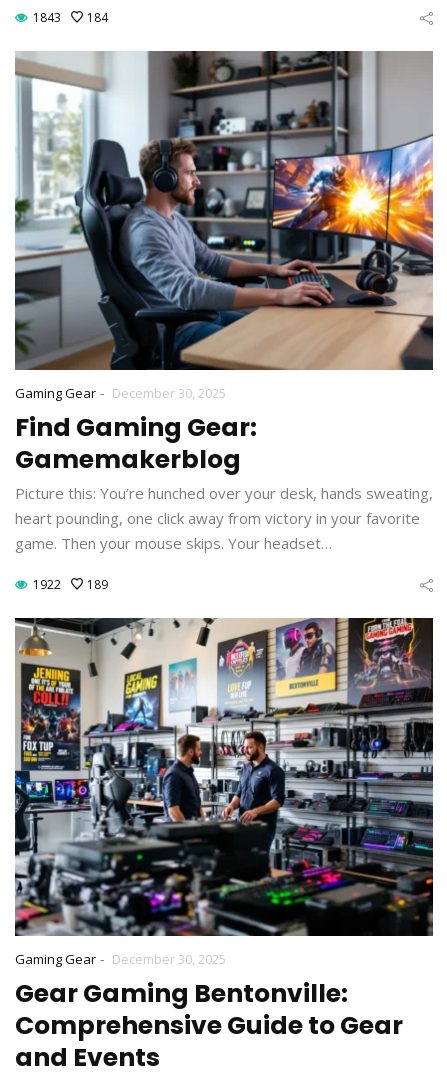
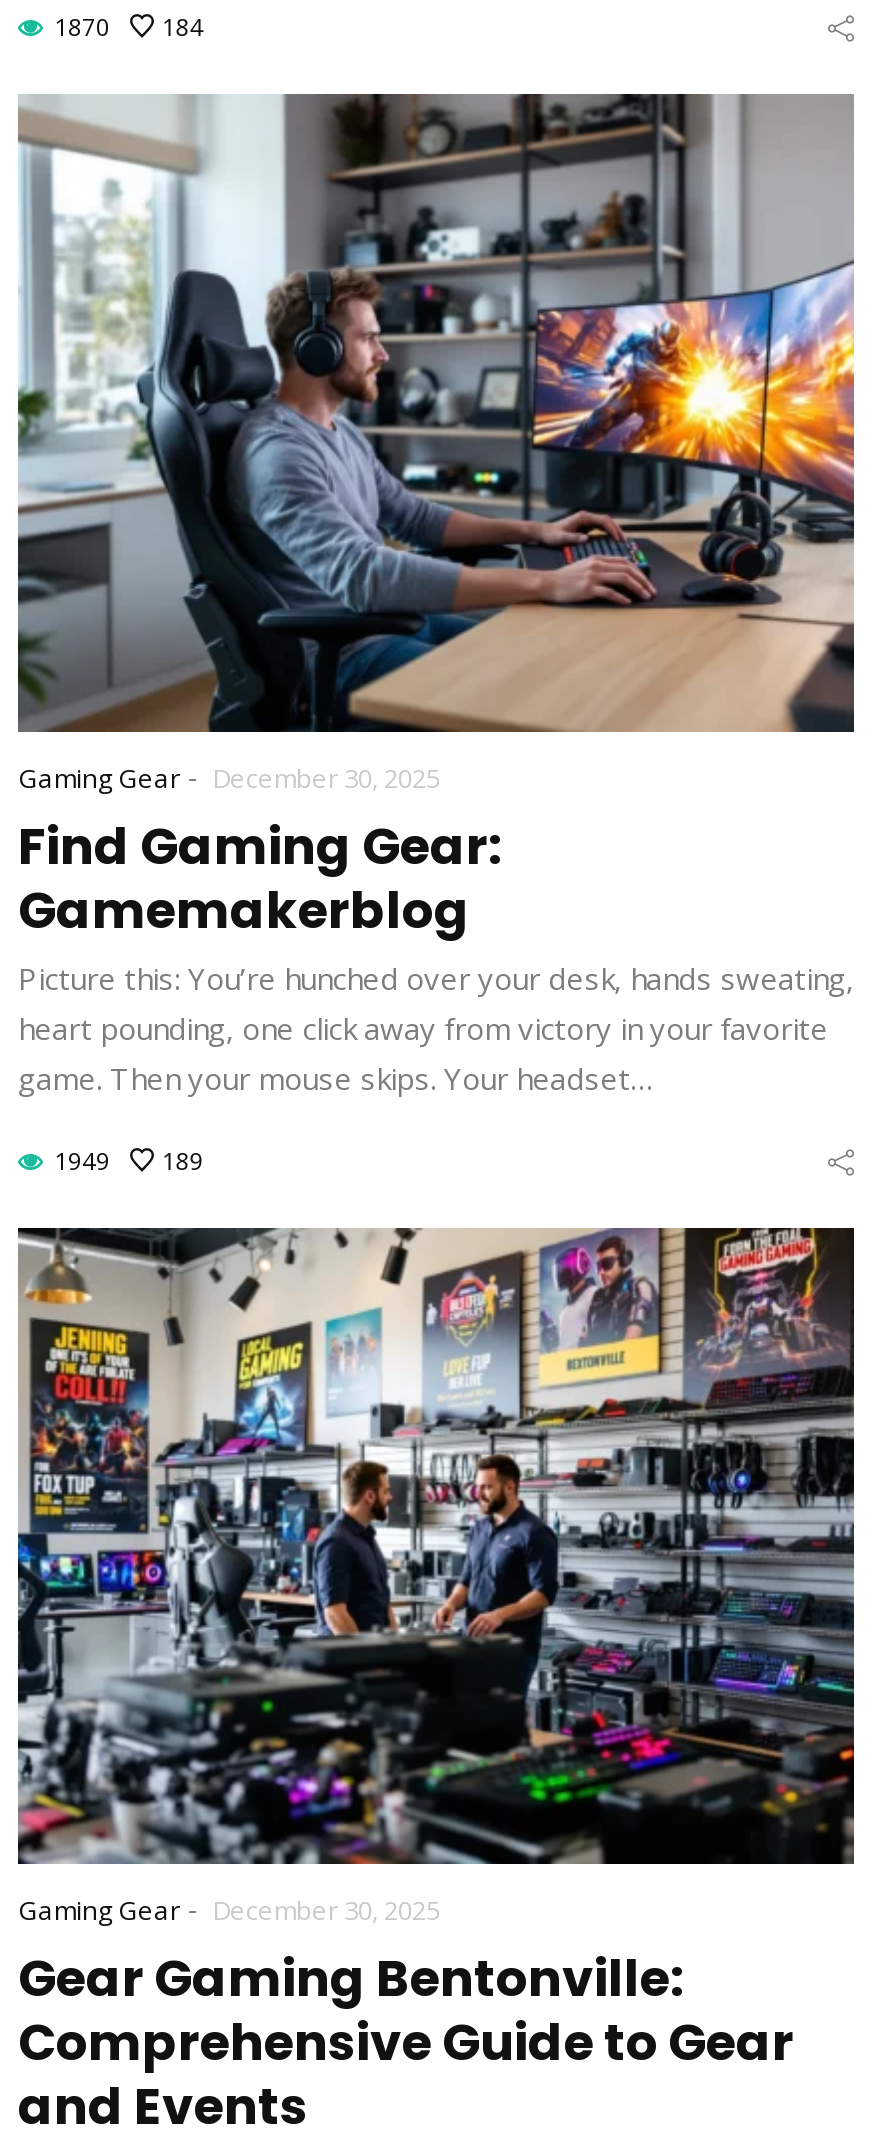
- 1843 184
+ 1870 184

- 1922 189
+ 1949 189
